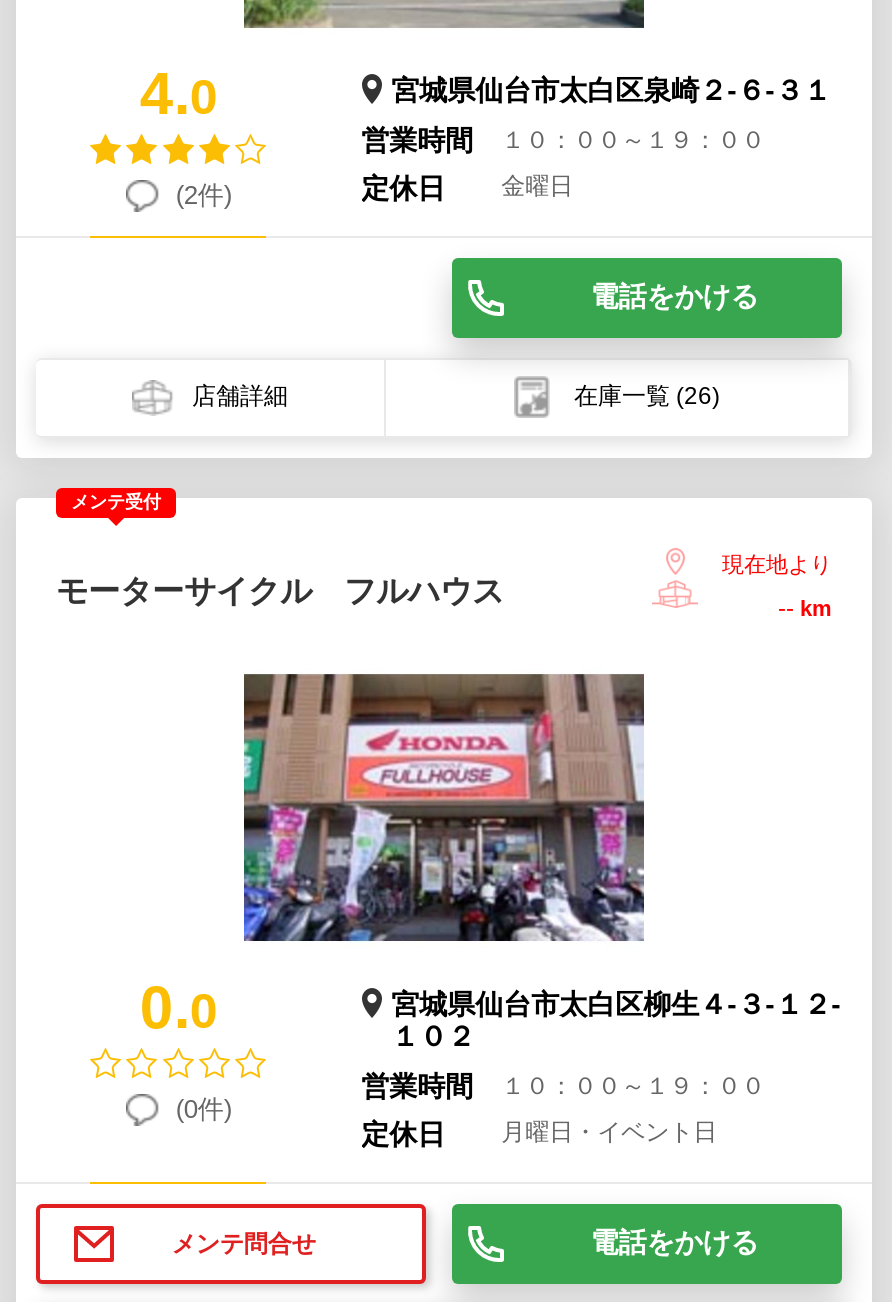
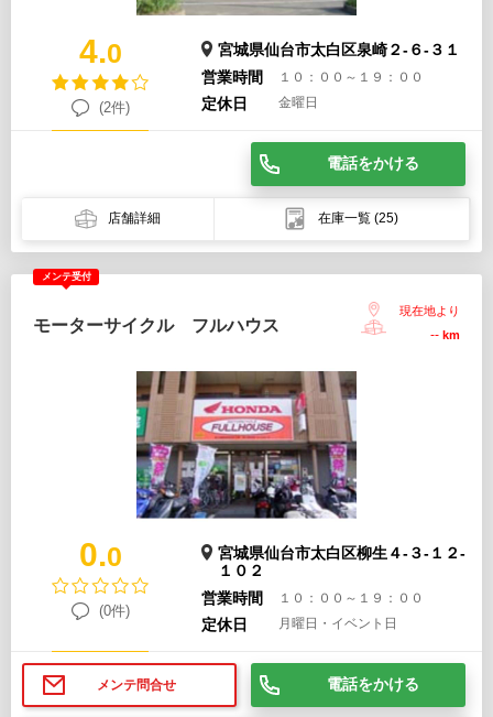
- 在庫一覧 (26)
+ 在庫一覧 (25)
